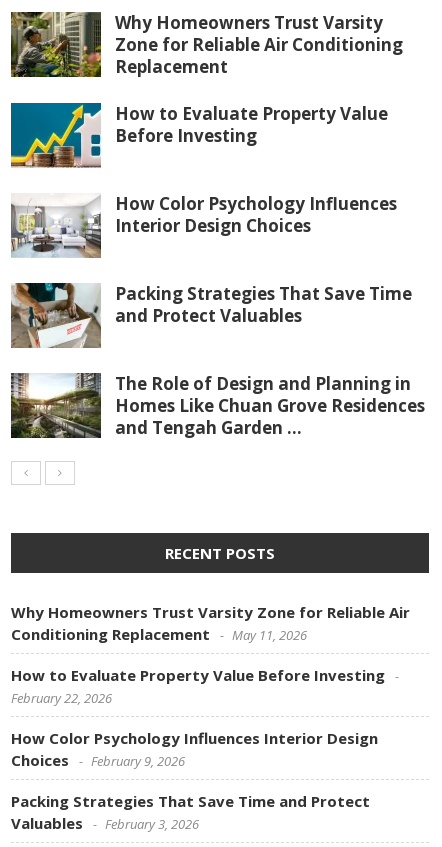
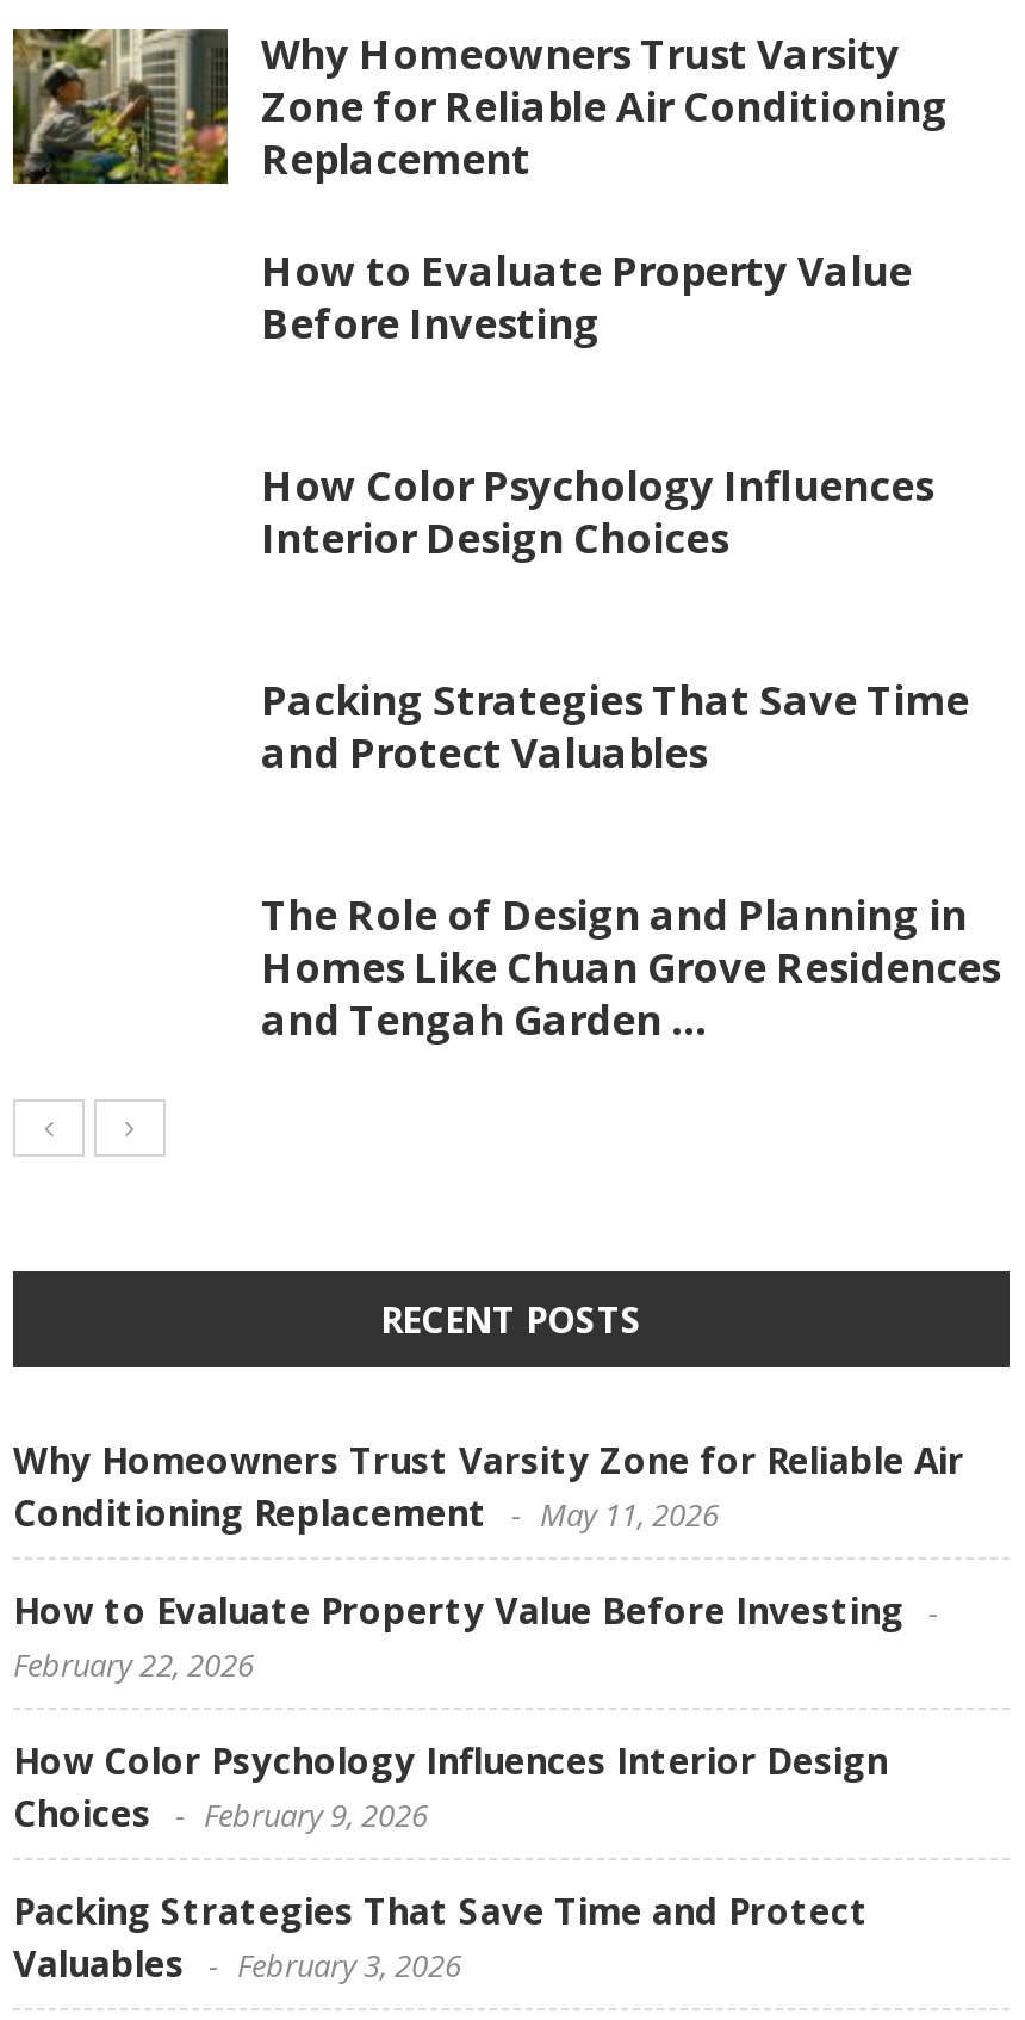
- [image]

- [image]

- [image]

- [image]
